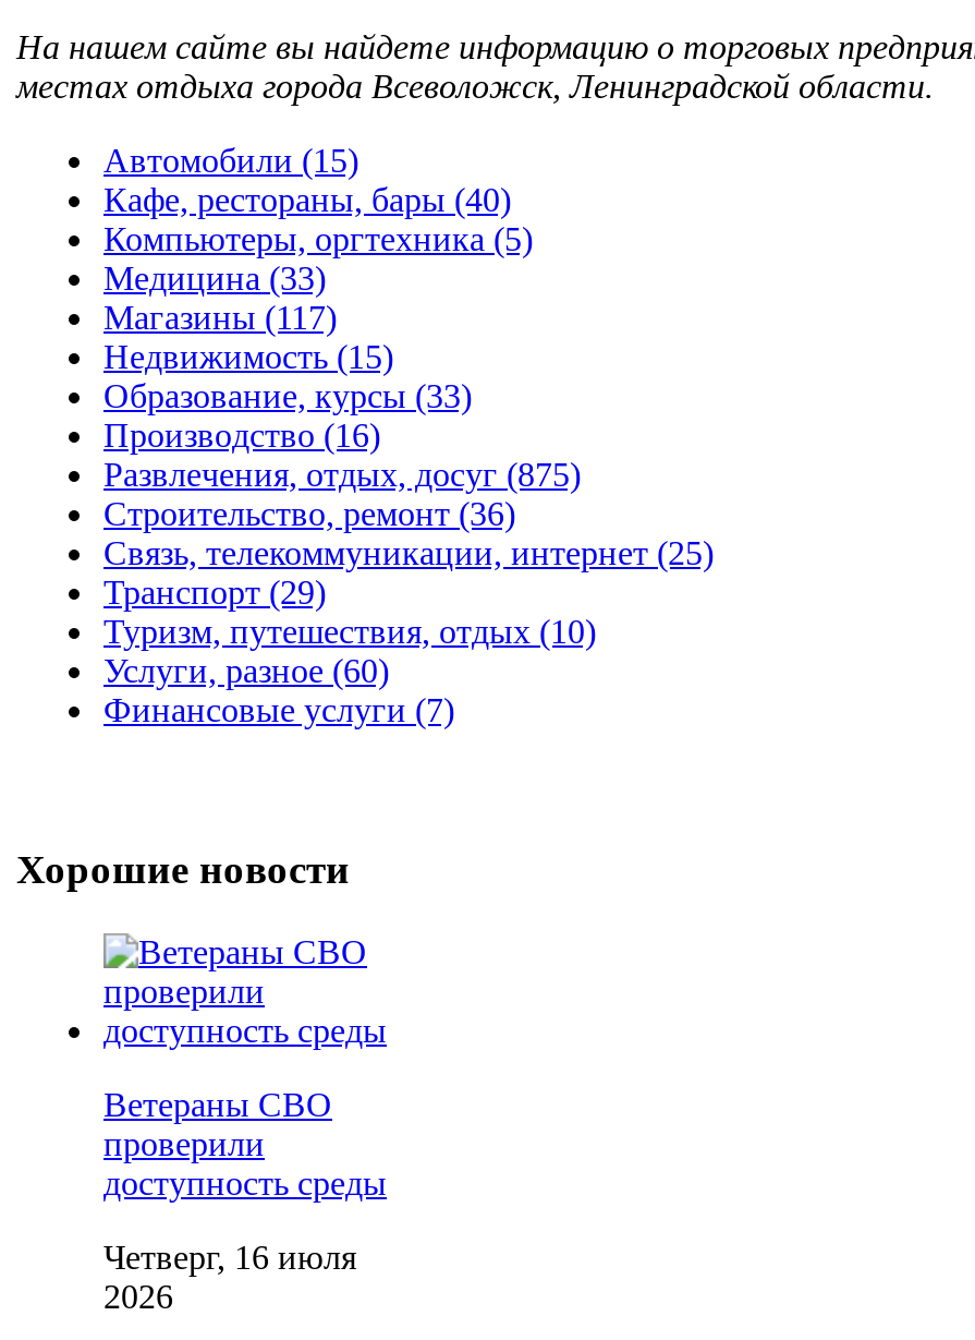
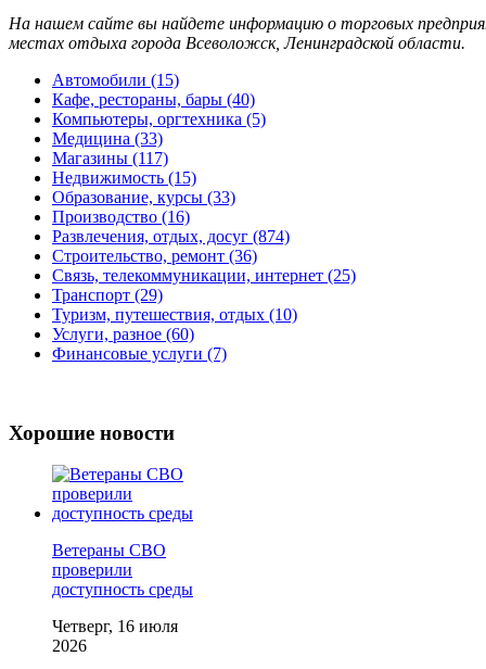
- Развлечения, отдых, досуг (875)
+ Развлечения, отдых, досуг (874)
